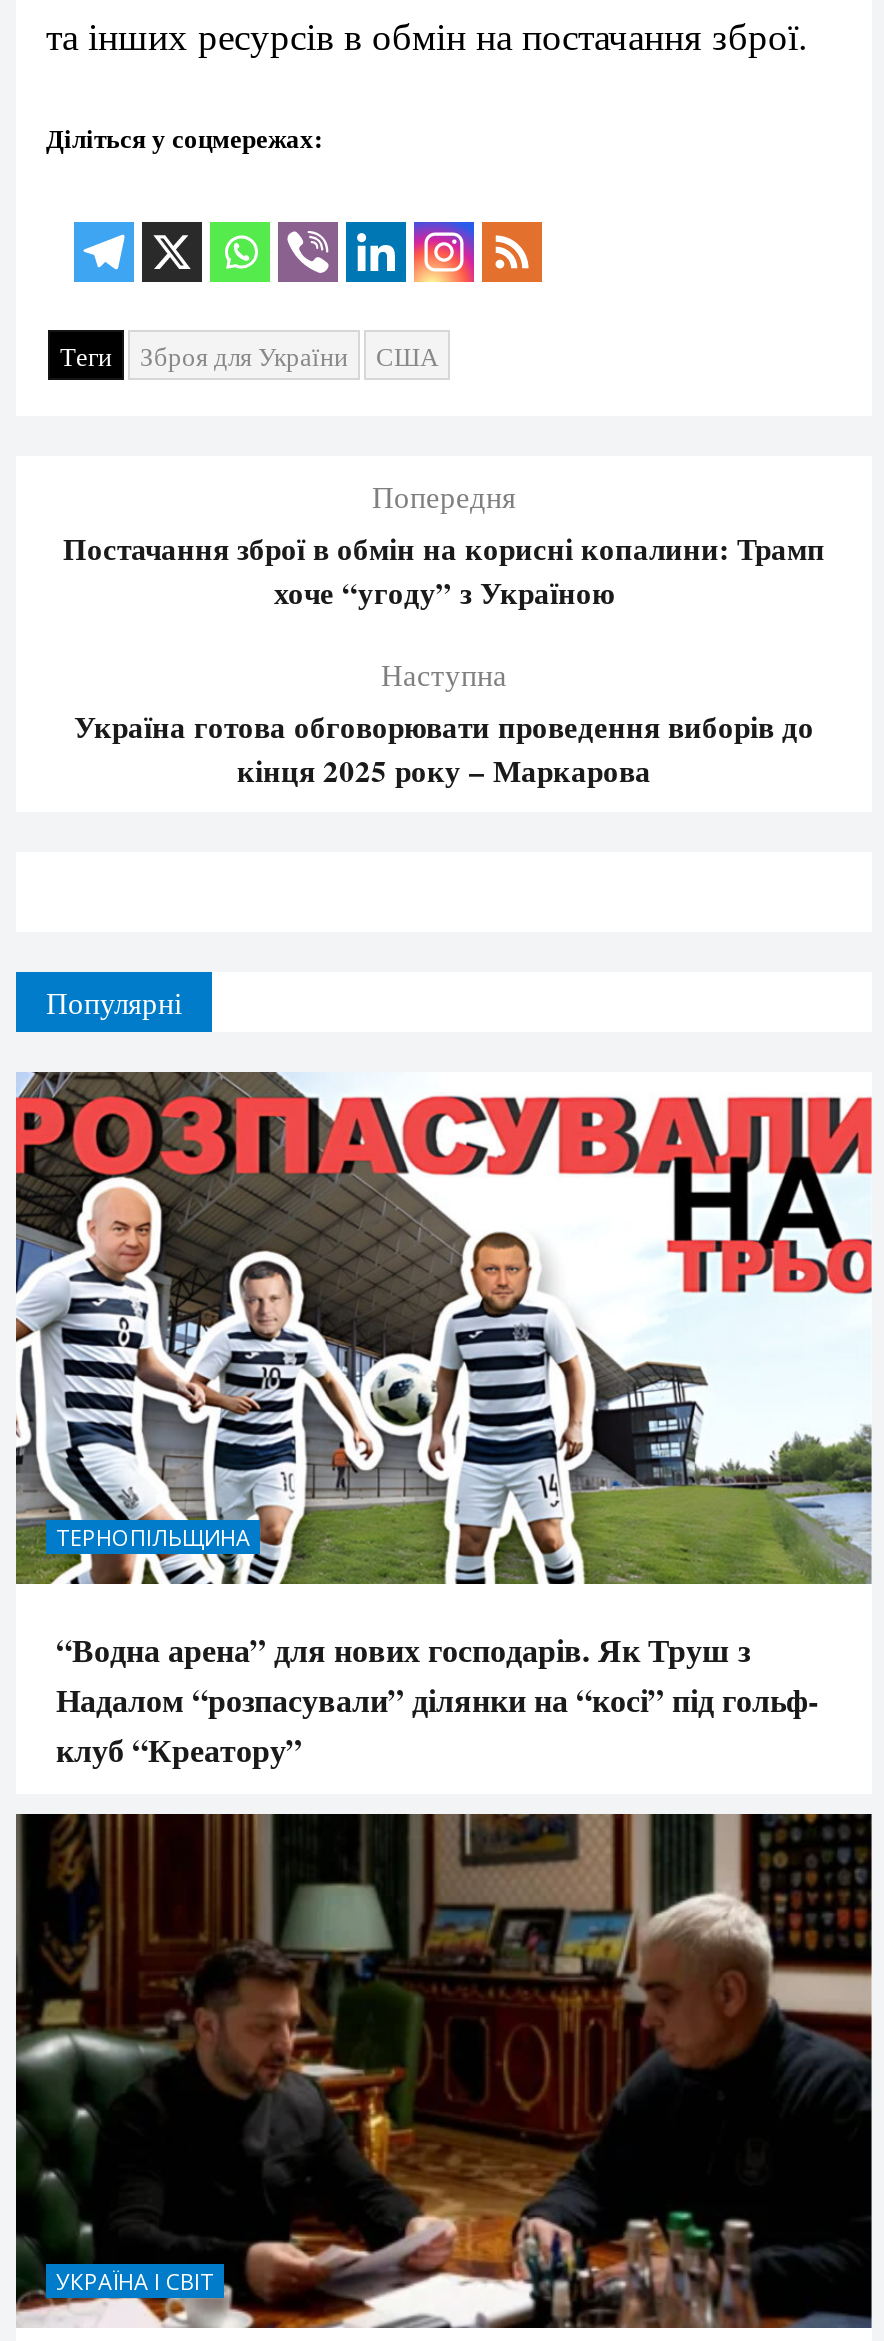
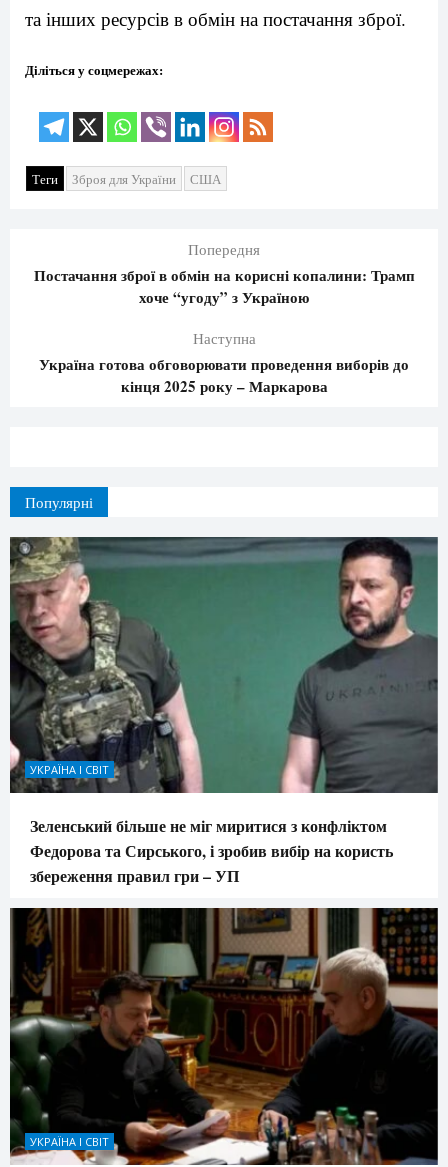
- [image]
- ТЕРНОПІЛЬЩИНА
+ [image]
+ УКРАЇНА І СВІТ

- “Водна арена” для нових господарів. Як Труш з
- Надалом “розпасували” ділянки на “косі” під гольф-
- клуб “Креатору”
+ Зеленський більше не міг миритися з конфліктом
+ Федорова та Сирського, і зробив вибір на користь
+ збереження правил гри – УП
